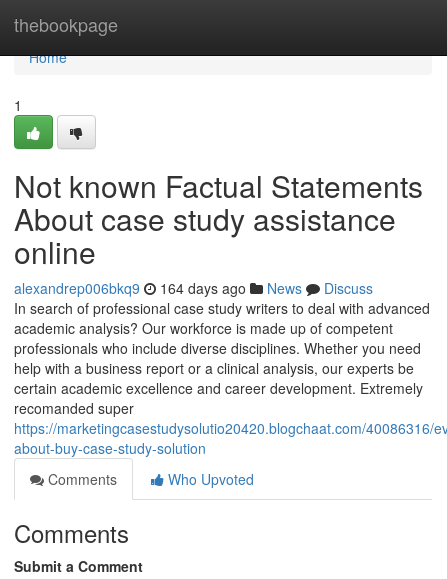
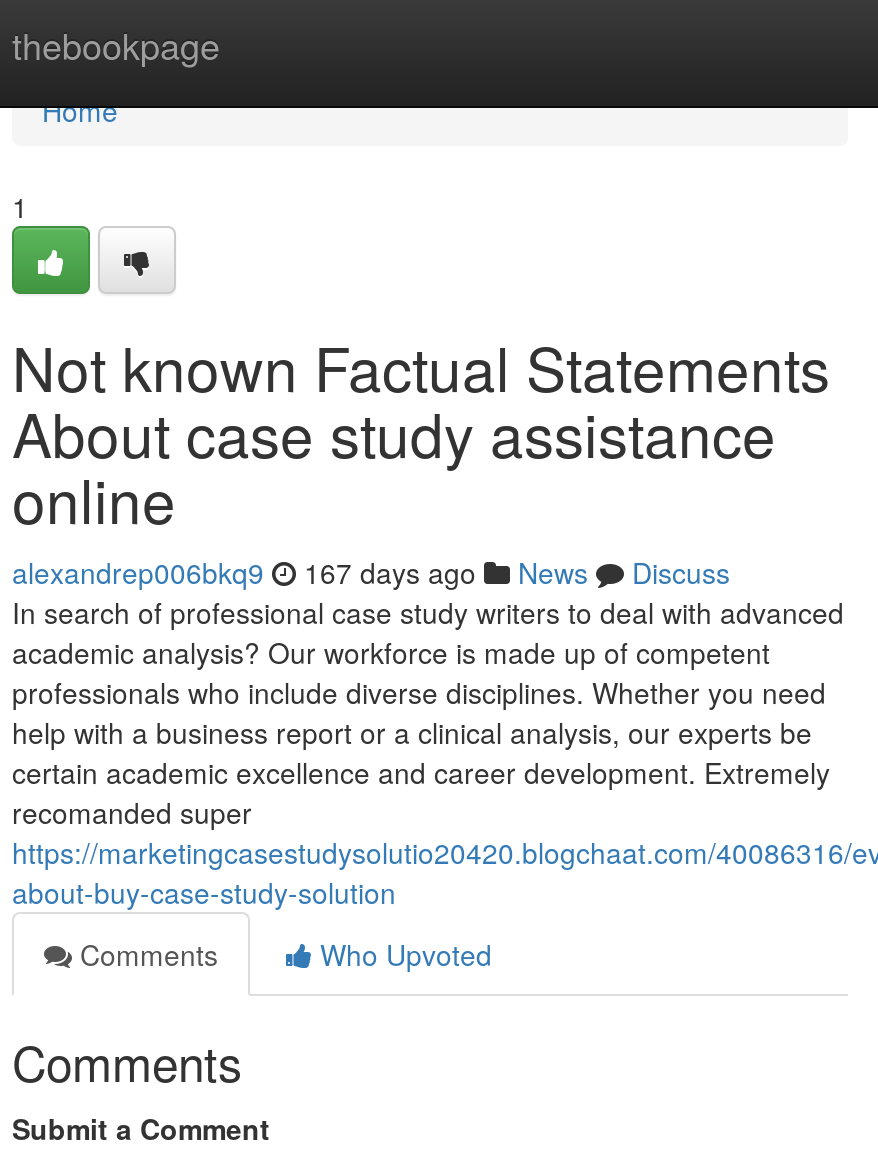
- alexandrep006bkq9 164 days ago News Discuss
+ alexandrep006bkq9 167 days ago News Discuss
